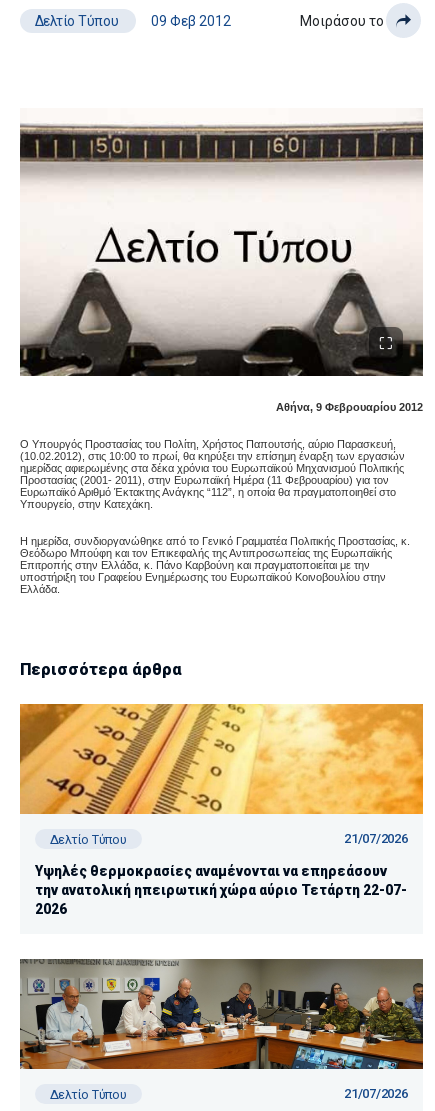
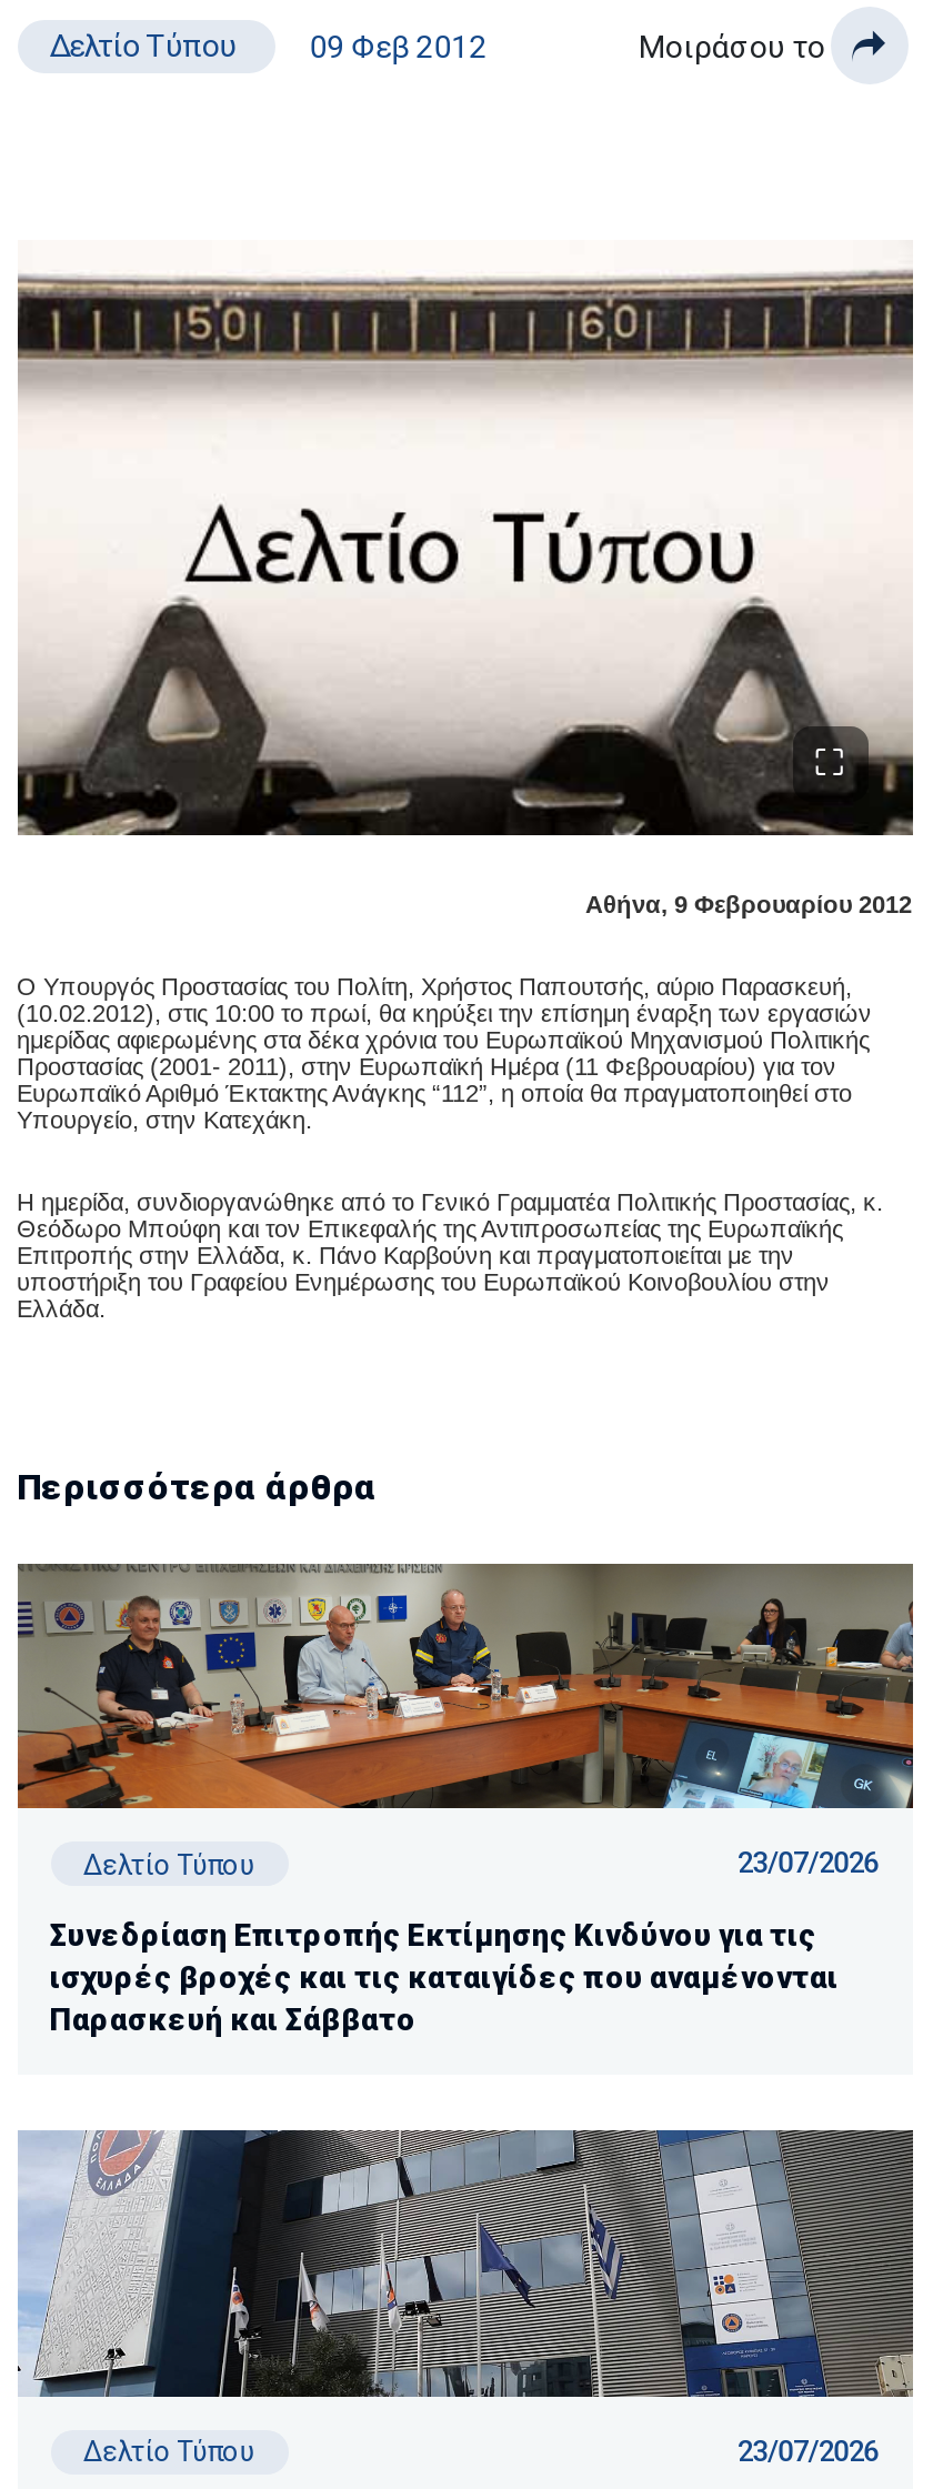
- [image]
- 21/07/2026
+ [image]
+ 23/07/2026

- Υψηλές θερμοκρασίες αναμένονται να επηρεάσουν
- την ανατολική ηπειρωτική χώρα αύριο Τετάρτη 22-07-
- 2026
+ Συνεδρίαση Επιτροπής Εκτίμησης Κινδύνου για τις
+ ισχυρές βροχές και τις καταιγίδες που αναμένονται
+ Παρασκευή και Σάββατο

- [image]
- 21/07/2026
+ [image]
+ 23/07/2026
